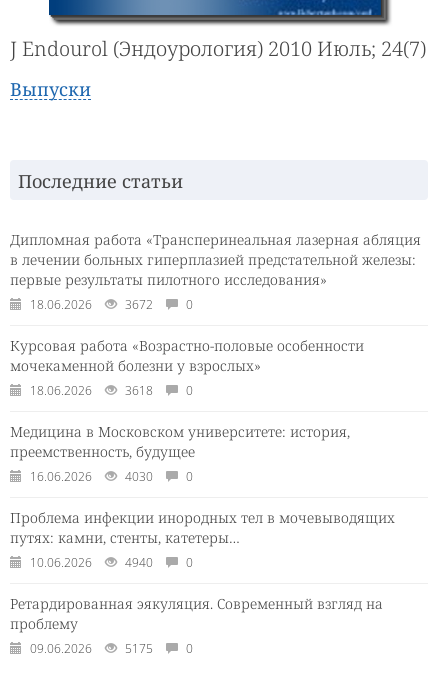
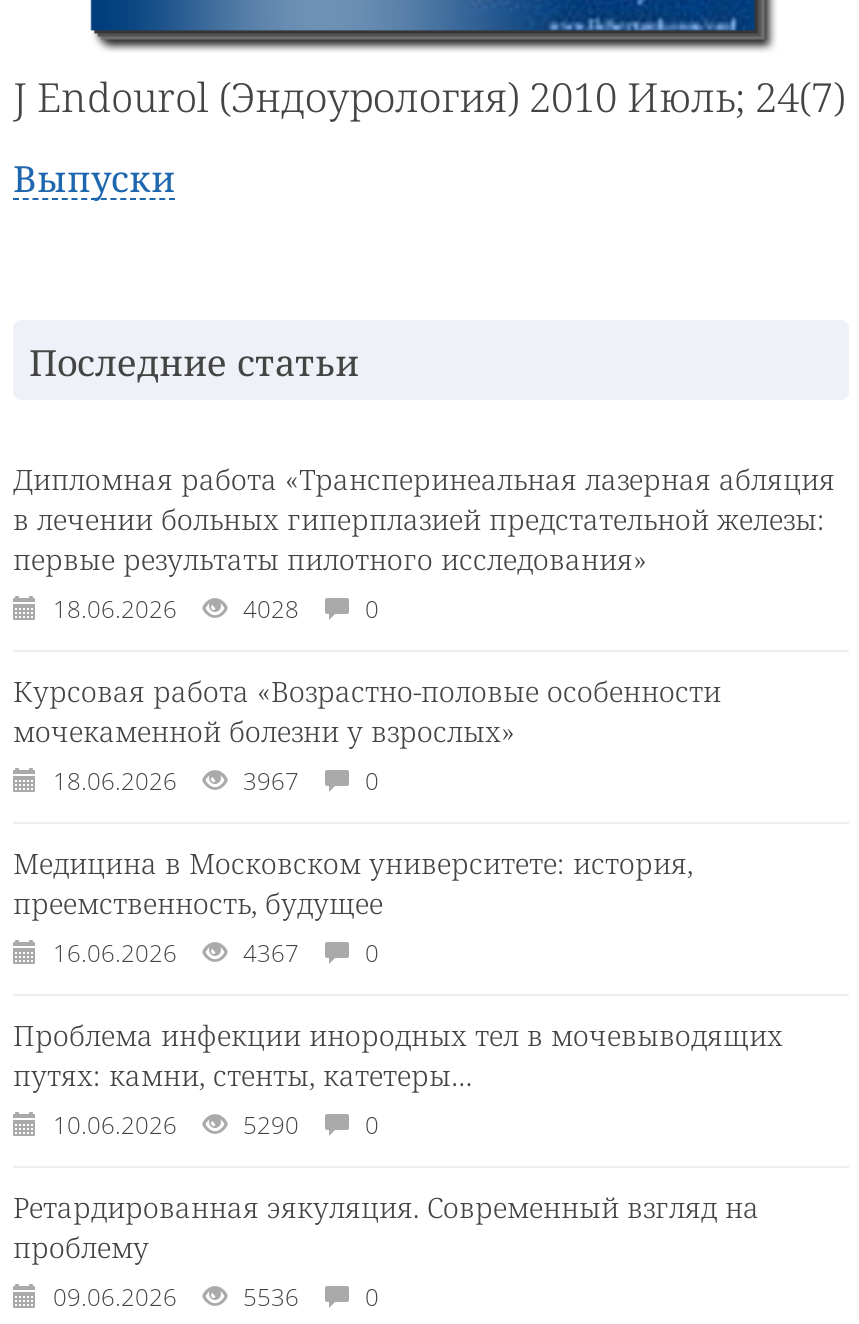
- 18.06.2026 3672 0
+ 18.06.2026 4028 0

- 18.06.2026 3618 0
+ 18.06.2026 3967 0

- 16.06.2026 4030 0
+ 16.06.2026 4367 0

- 10.06.2026 4940 0
+ 10.06.2026 5290 0

- 09.06.2026 5175 0
+ 09.06.2026 5536 0
